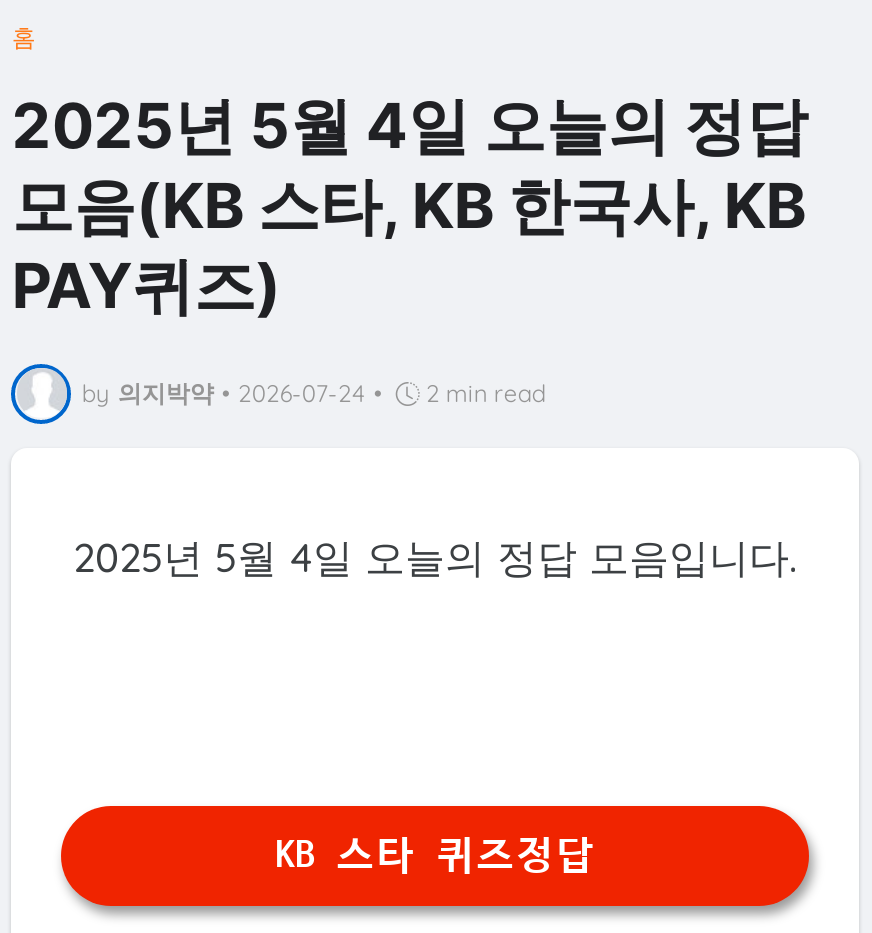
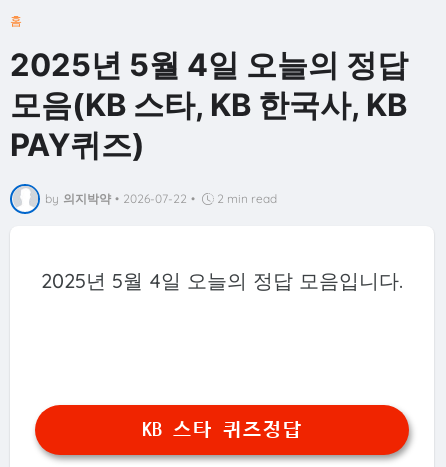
- by 의지박약 • 2026-07-24 • 2 min read
+ by 의지박약 • 2026-07-22 • 2 min read
